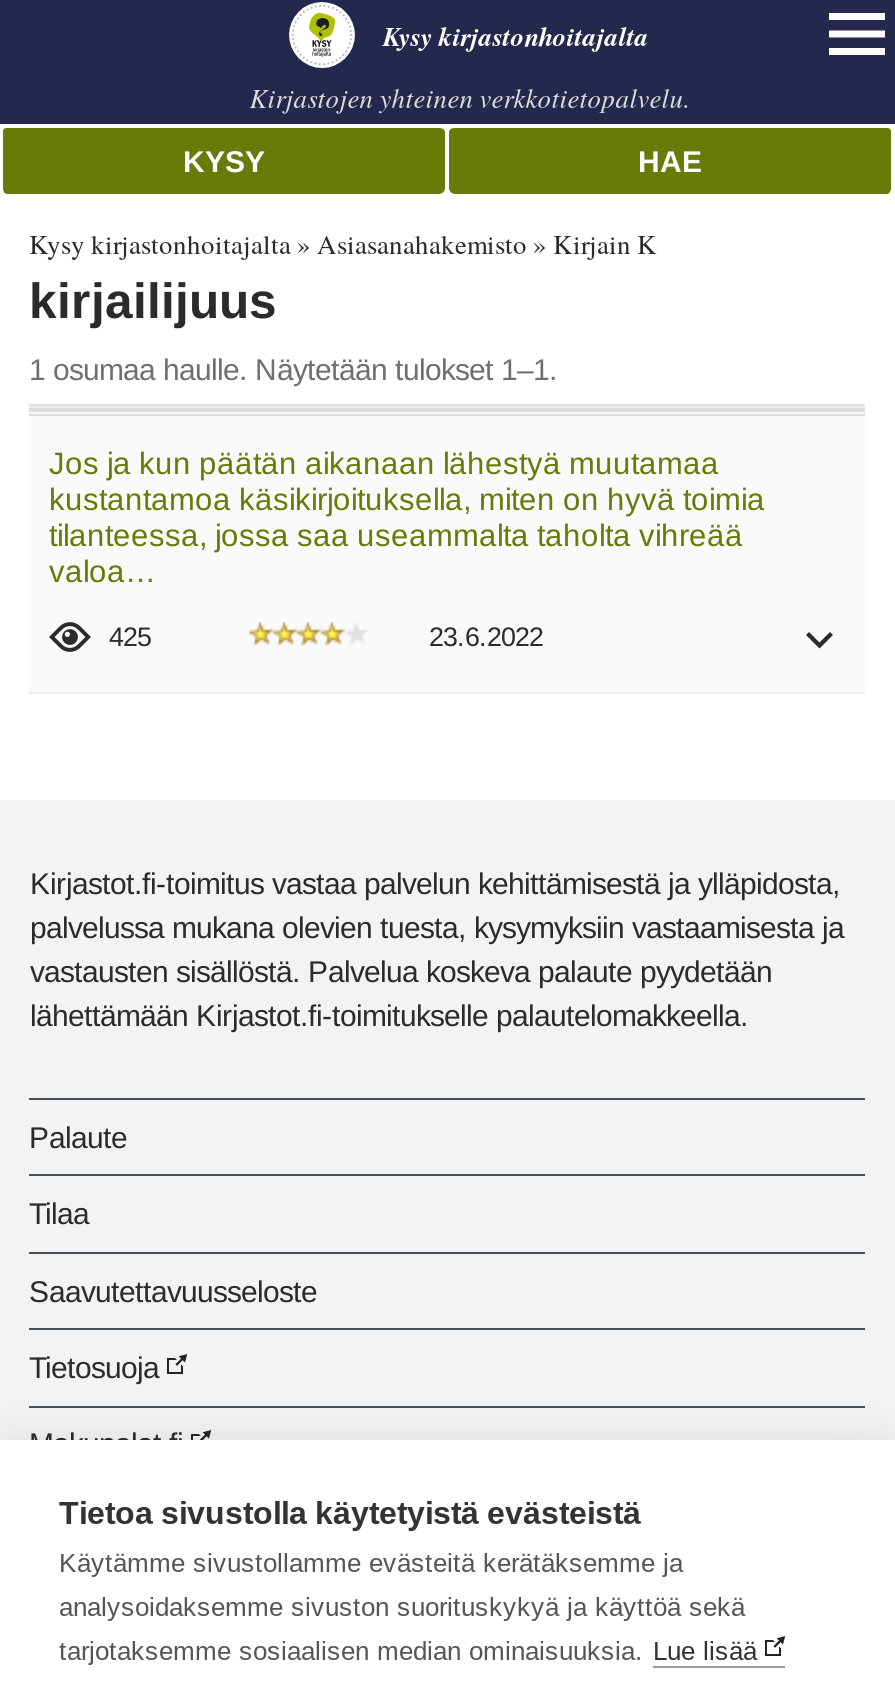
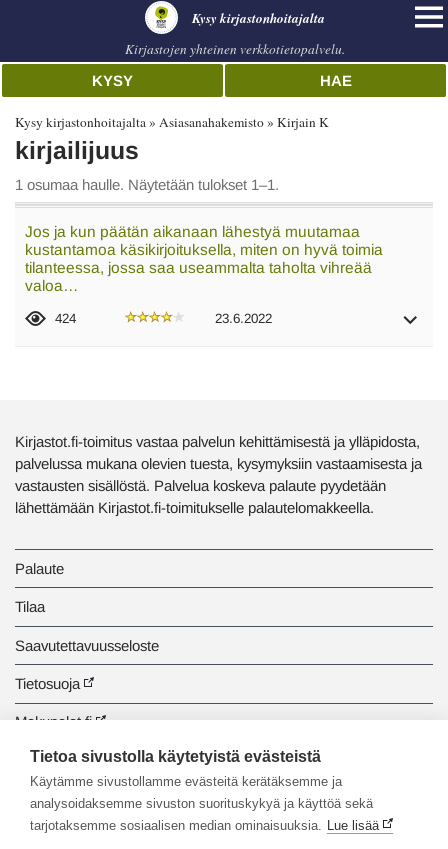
- 425
+ 424
